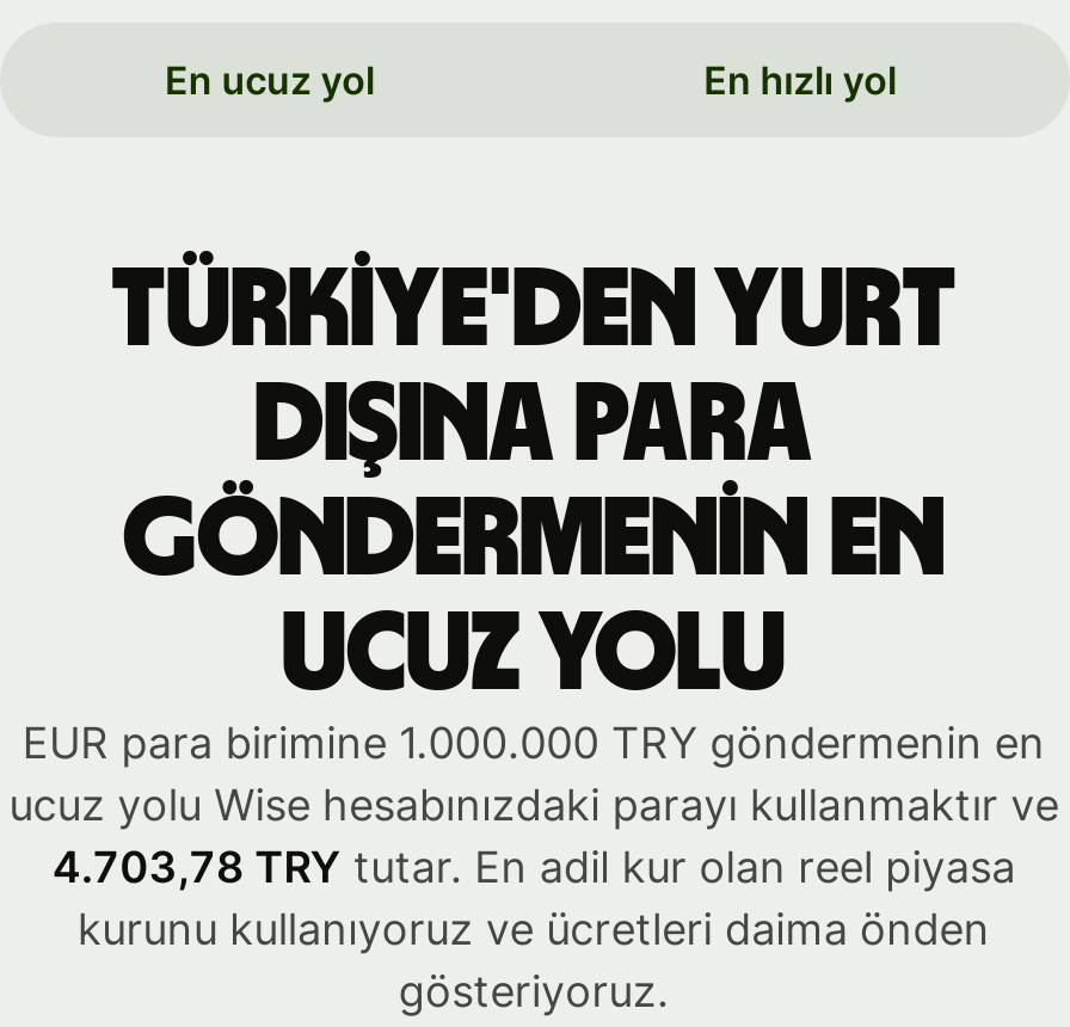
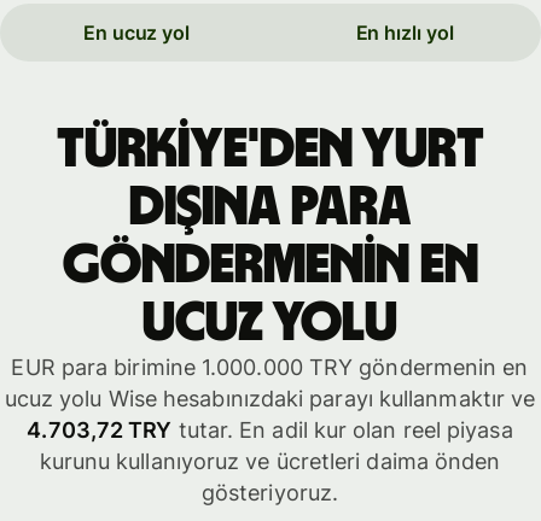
- 4.703,78 TRY tutar. En adil kur olan reel piyasa
+ 4.703,72 TRY tutar. En adil kur olan reel piyasa
